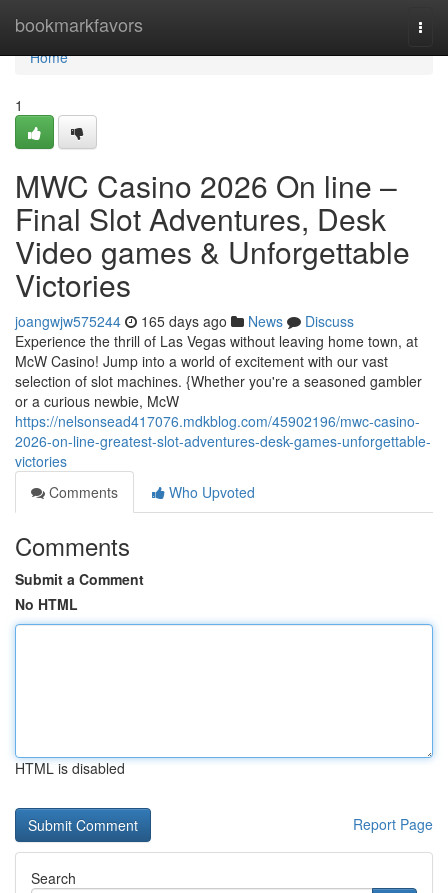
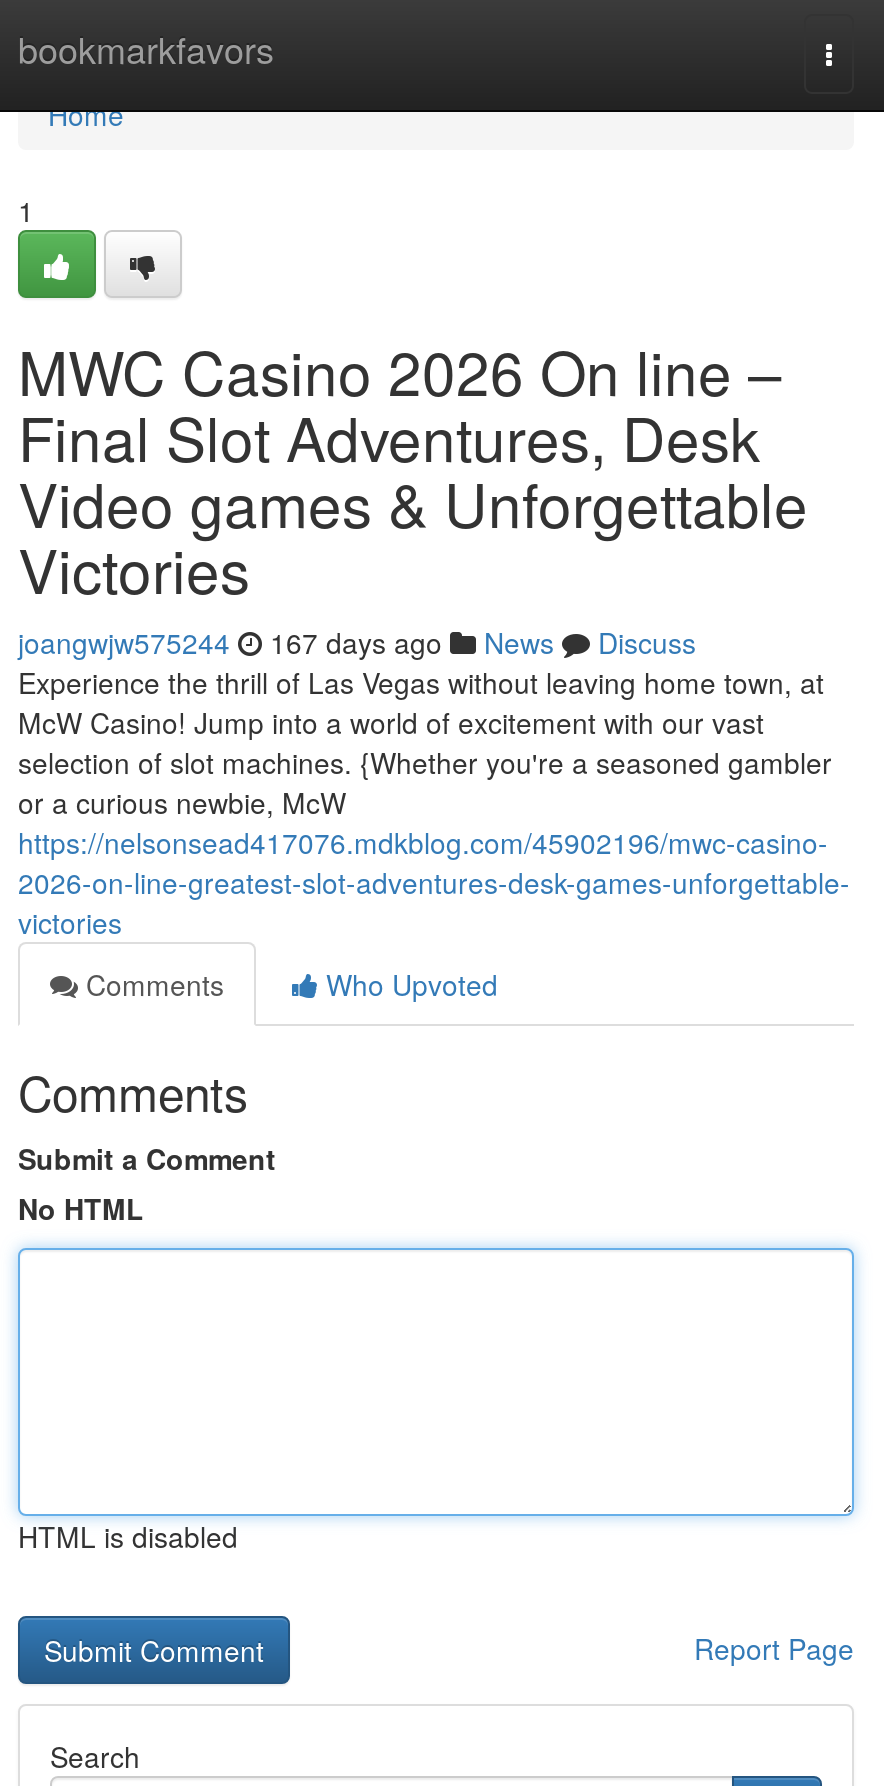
- joangwjw575244 165 days ago News Discuss
+ joangwjw575244 167 days ago News Discuss
